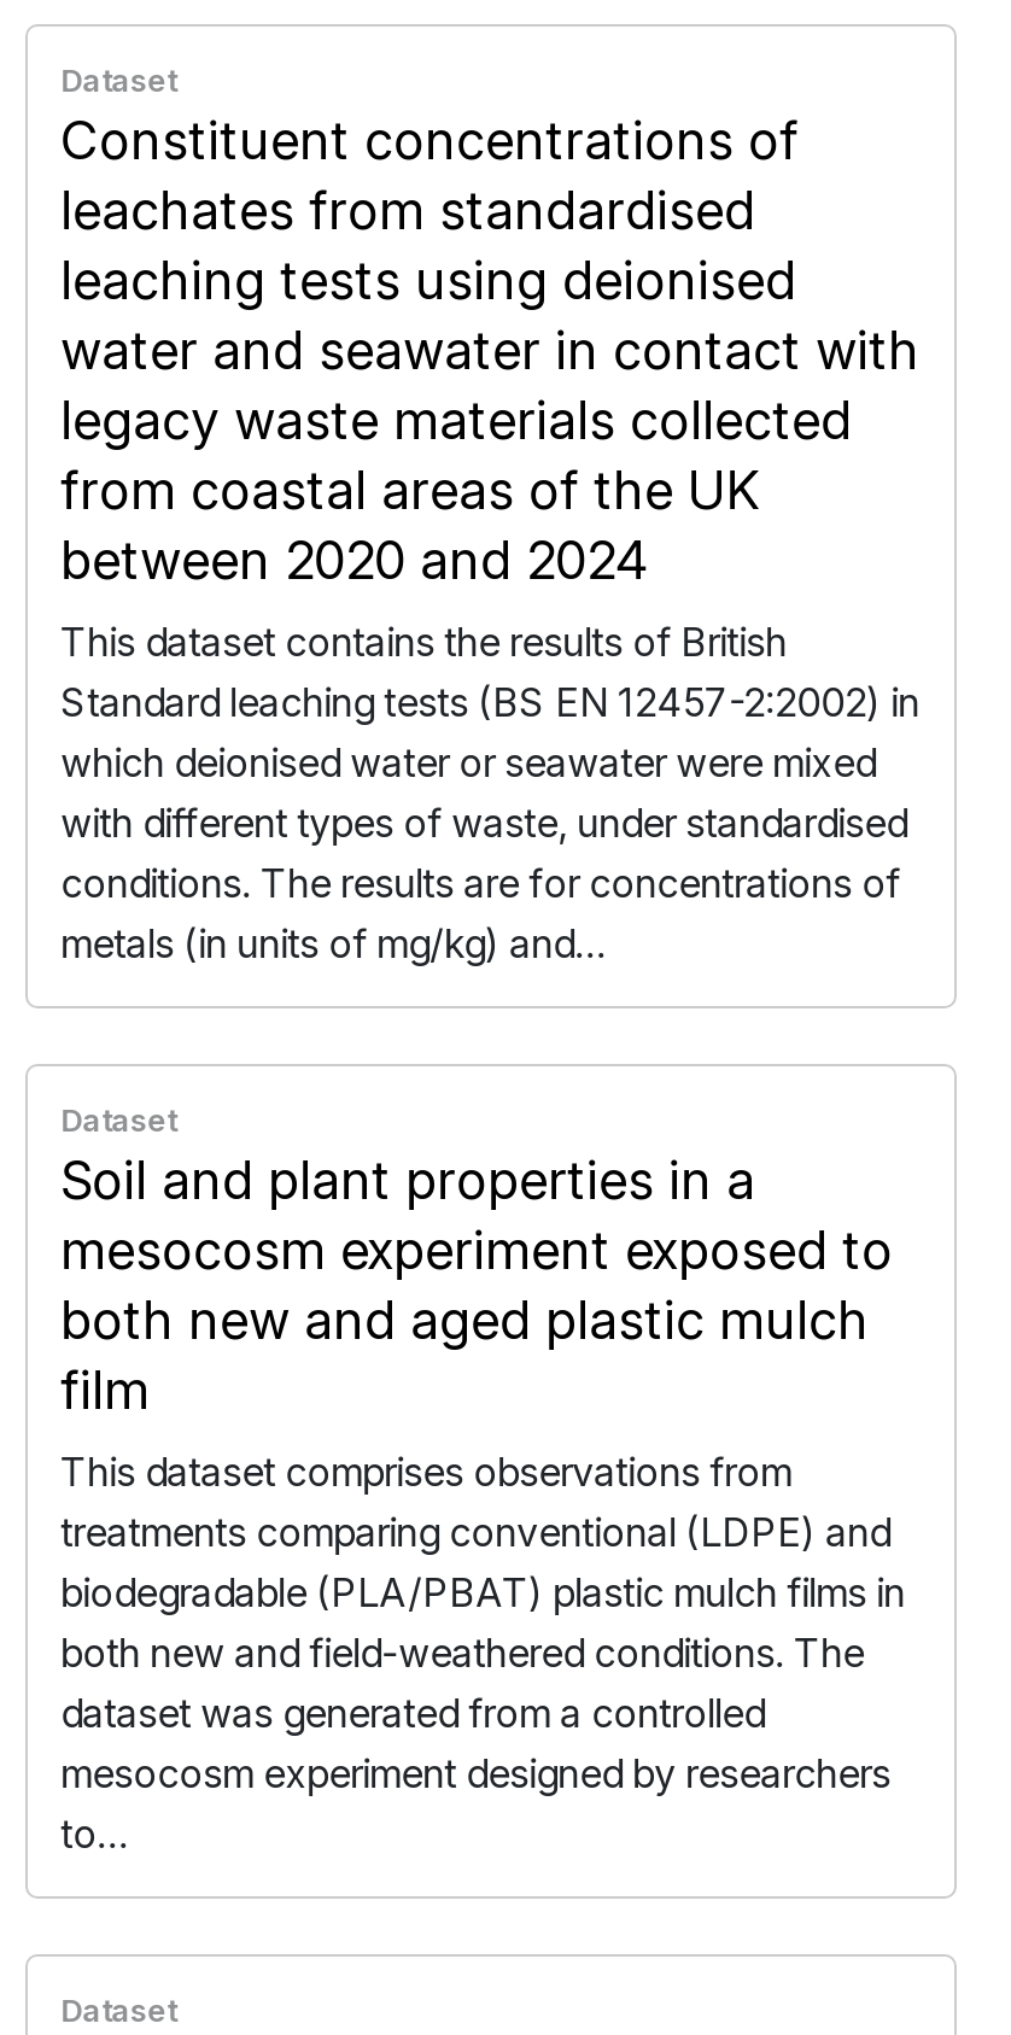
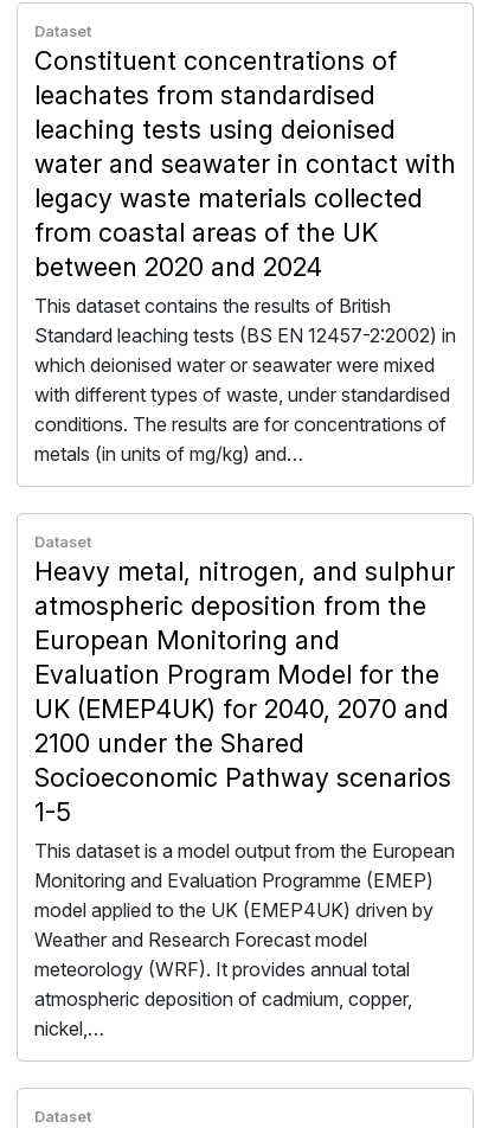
- Soil and plant properties in a
- mesocosm experiment exposed to
- both new and aged plastic mulch
- film
- This dataset comprises observations from
- treatments comparing conventional (LDPE) and
- biodegradable (PLA/PBAT) plastic mulch films in
- both new and field-weathered conditions. The
- dataset was generated from a controlled
- mesocosm experiment designed by researchers
- to…
+ Heavy metal, nitrogen, and sulphur
+ atmospheric deposition from the
+ European Monitoring and
+ Evaluation Program Model for the
+ UK (EMEP4UK) for 2040, 2070 and
+ 2100 under the Shared
+ Socioeconomic Pathway scenarios
+ 1-5
+ This dataset is a model output from the European
+ Monitoring and Evaluation Programme (EMEP)
+ model applied to the UK (EMEP4UK) driven by
+ Weather and Research Forecast model
+ meteorology (WRF). It provides annual total
+ atmospheric deposition of cadmium, copper,
+ nickel,…
